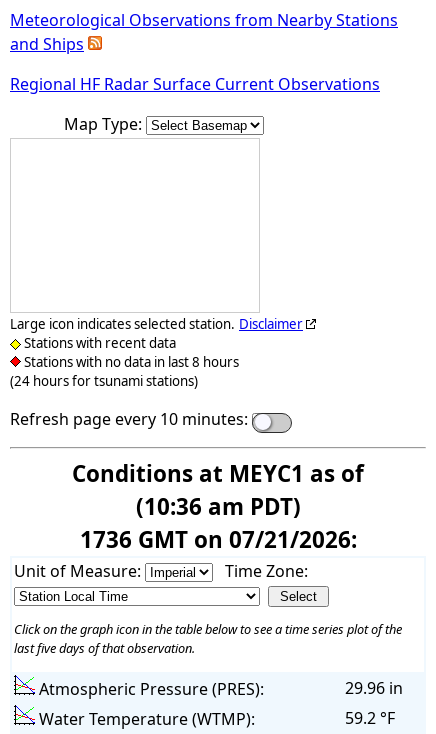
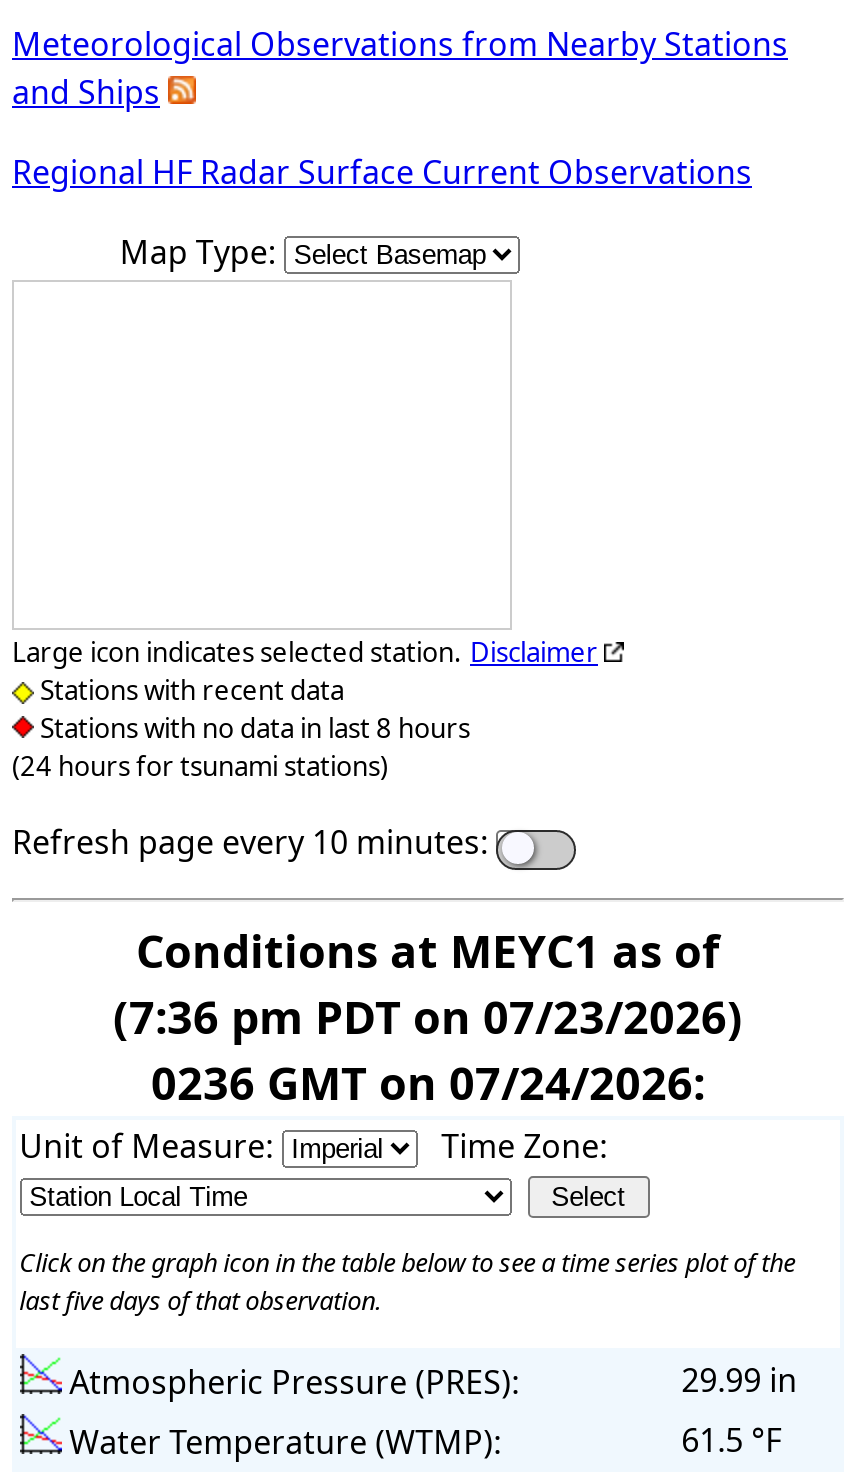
- (10:36 am PDT)
- 1736 GMT on 07/21/2026:
+ (7:36 pm PDT on 07/23/2026)
+ 0236 GMT on 07/24/2026:

- 29.96 in
+ 29.99 in

- 59.2 °F
+ 61.5 °F
